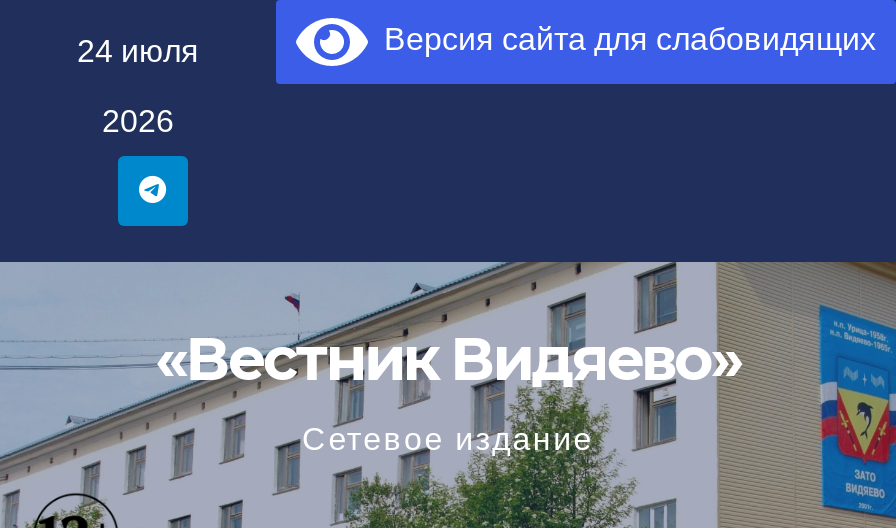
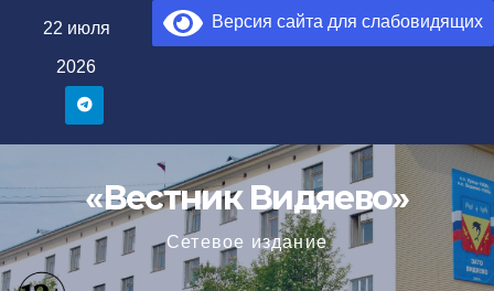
- 24 июля
+ 22 июля
